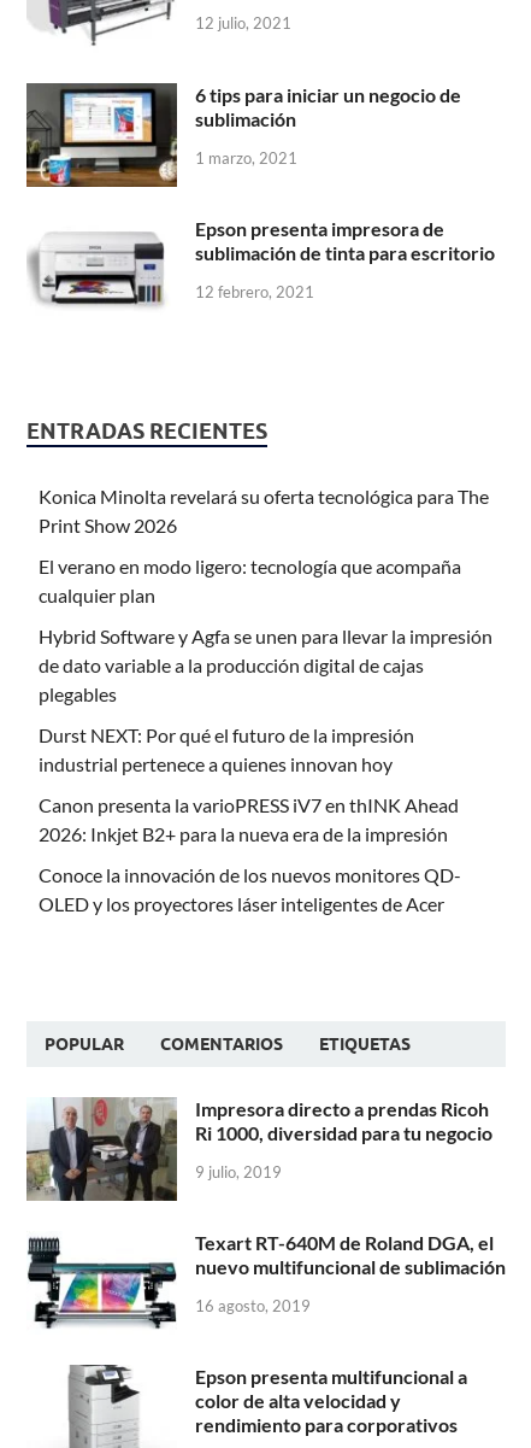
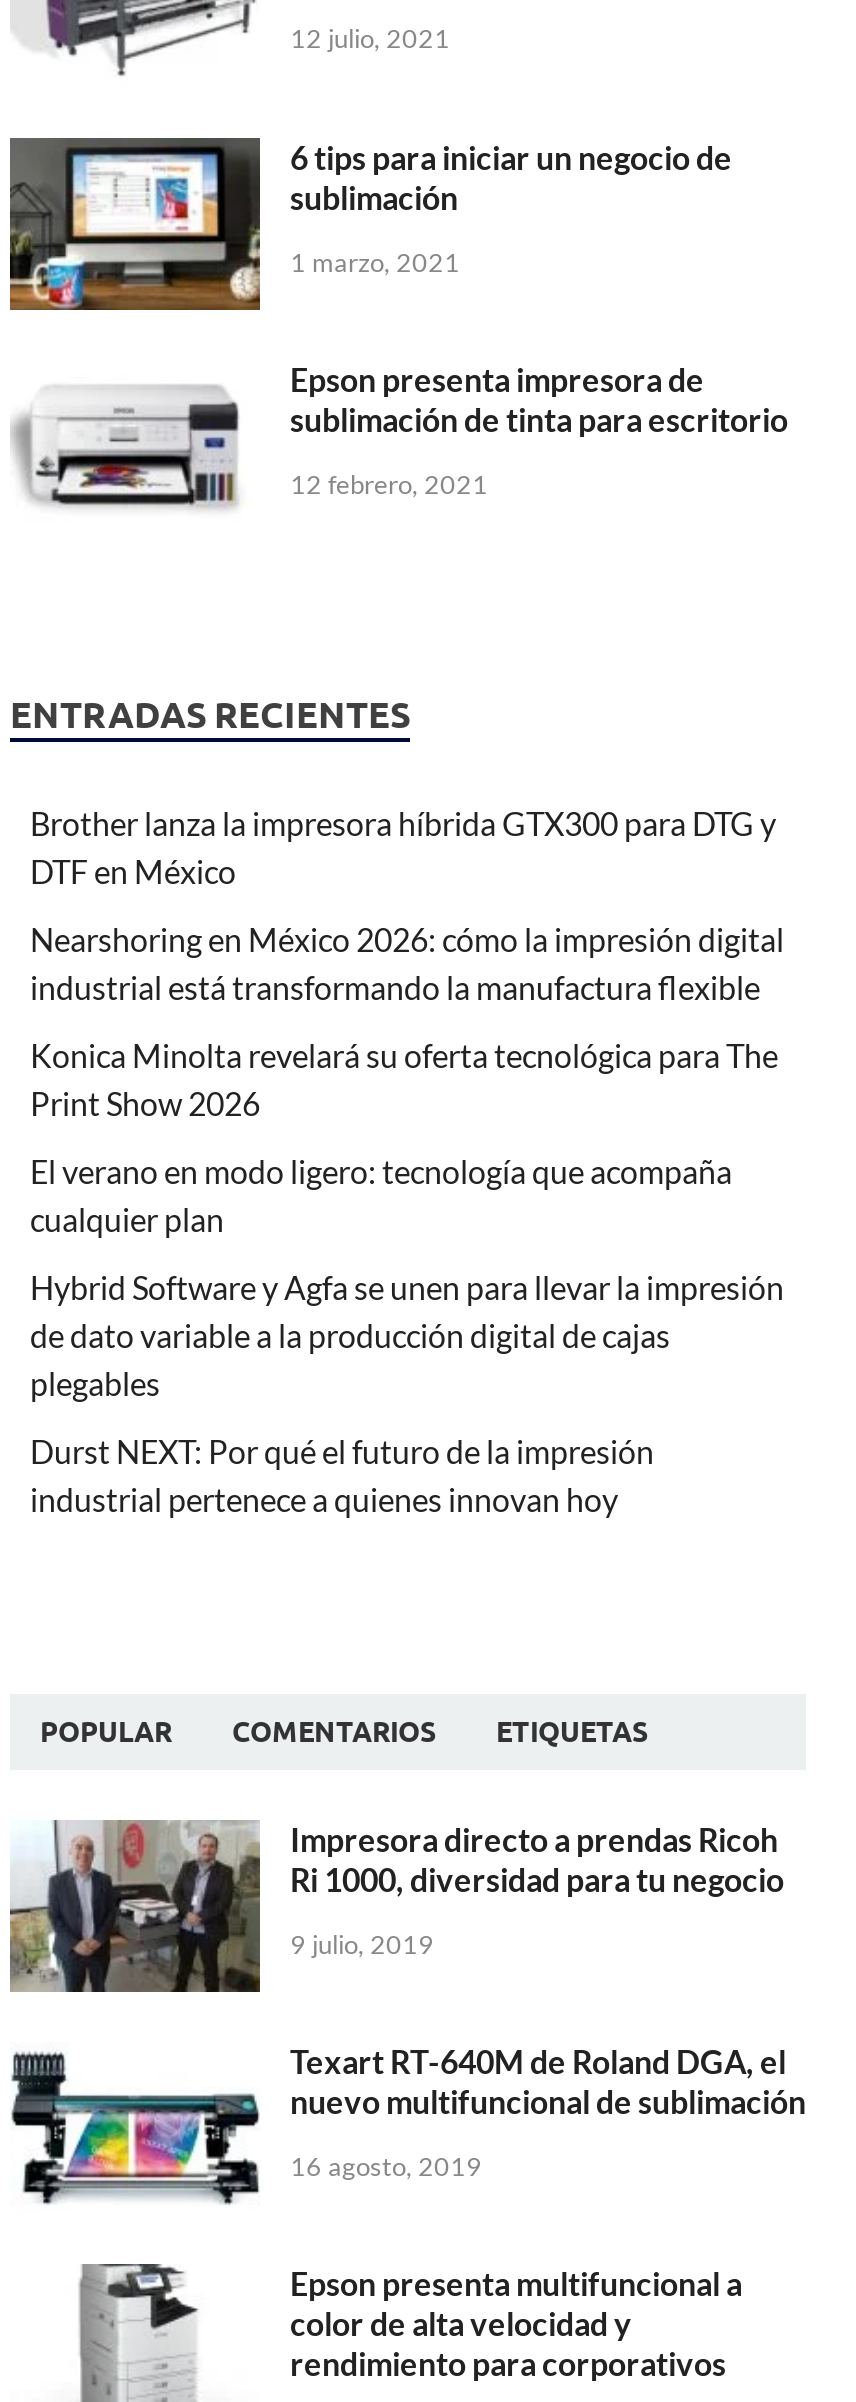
+ Brother lanza la impresora híbrida GTX300 para DTG y
+ DTF en México
+ Nearshoring en México 2026: cómo la impresión digital
+ industrial está transformando la manufactura flexible

moved down: Konica Minolta revelará su oferta tecnológica para The | Print Show 2026 | El verano en modo ligero: tecnología que acompaña | ... | Durst NEXT: Por qué el futuro de la impresión | industrial pertenece a quienes innovan hoy

- Canon presenta la varioPRESS iV7 en thINK Ahead
- 2026: Inkjet B2+ para la nueva era de la impresión
- Conoce la innovación de los nuevos monitores QD-
- OLED y los proyectores láser inteligentes de Acer
